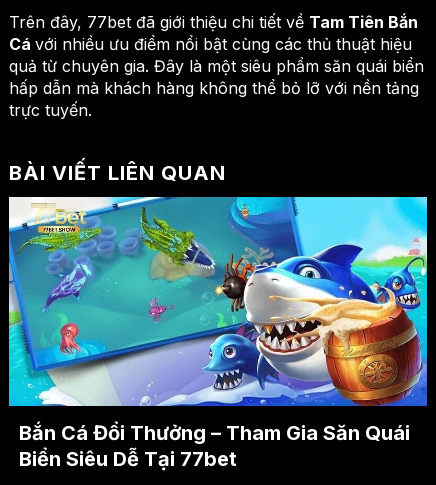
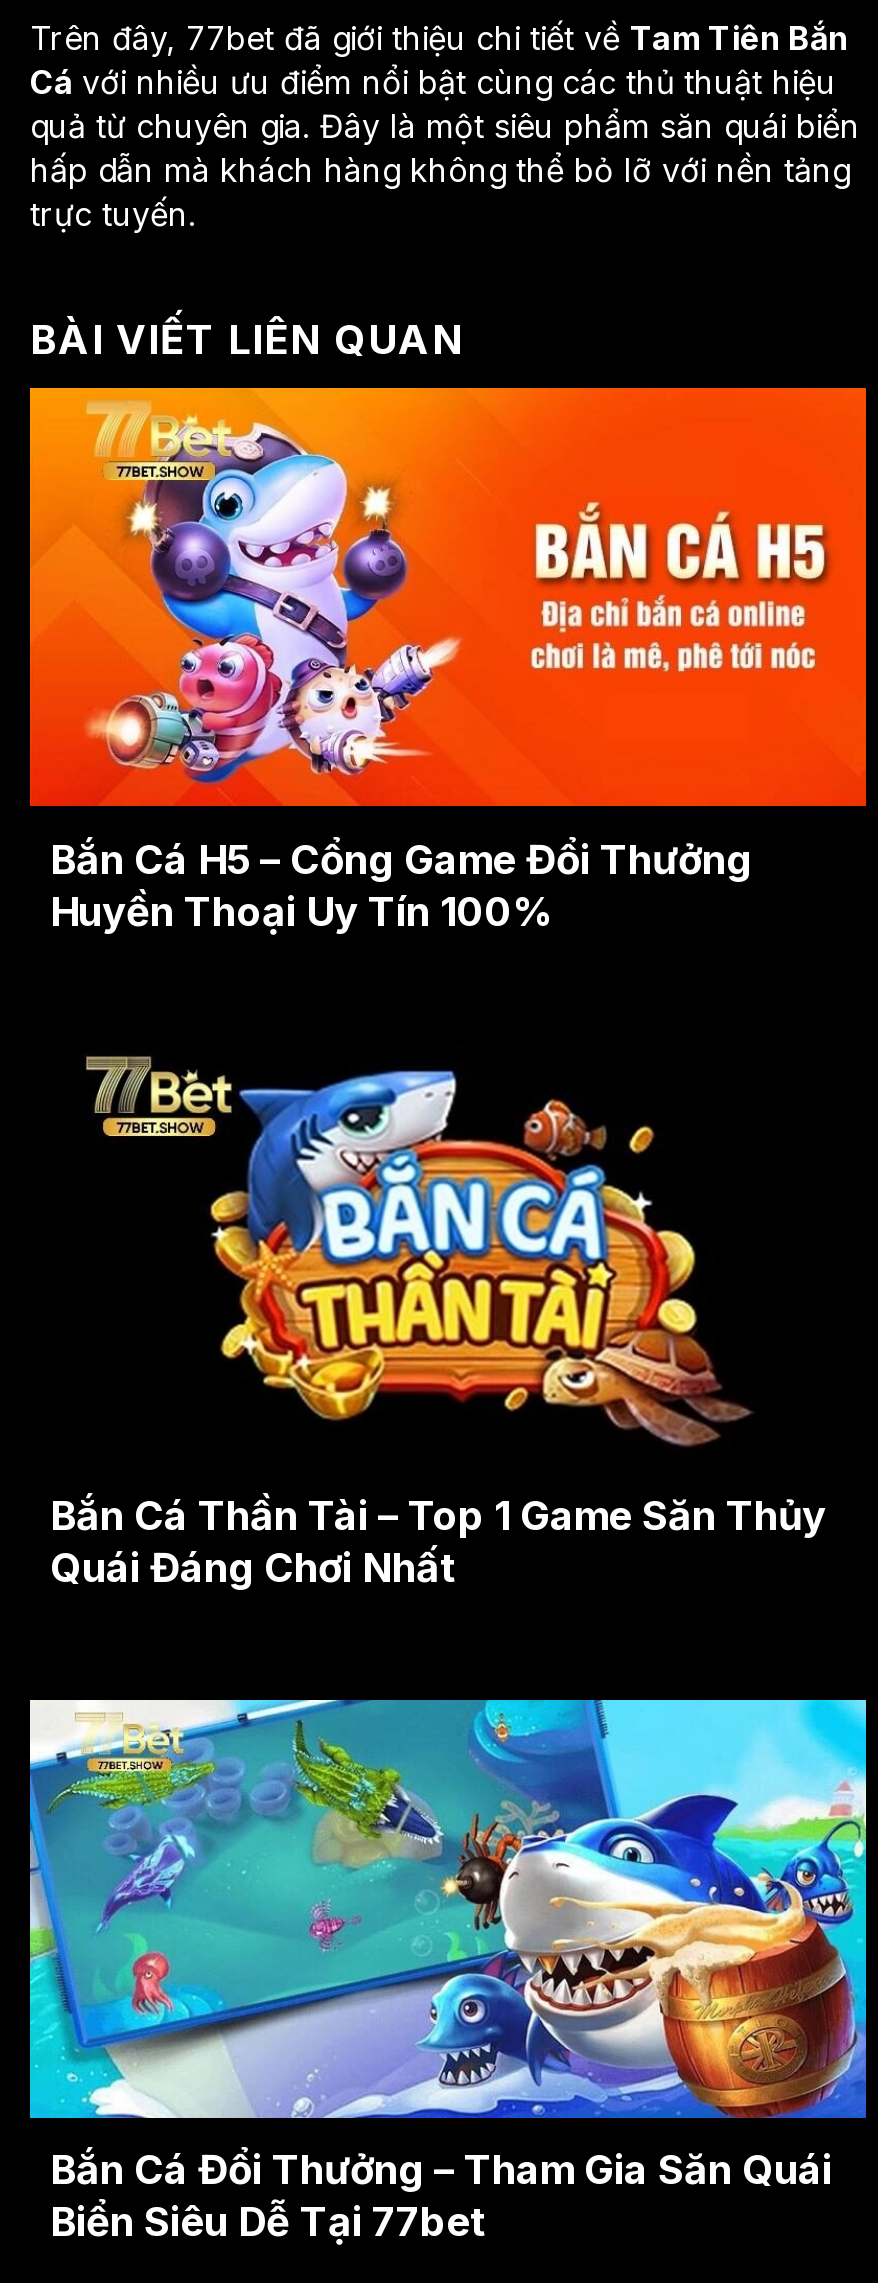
+ [image]
+ Bắn Cá H5 – Cổng Game Đổi Thưởng
+ Huyền Thoại Uy Tín 100%

+ [image]
+ Bắn Cá Thần Tài – Top 1 Game Săn Thủy
+ Quái Đáng Chơi Nhất
